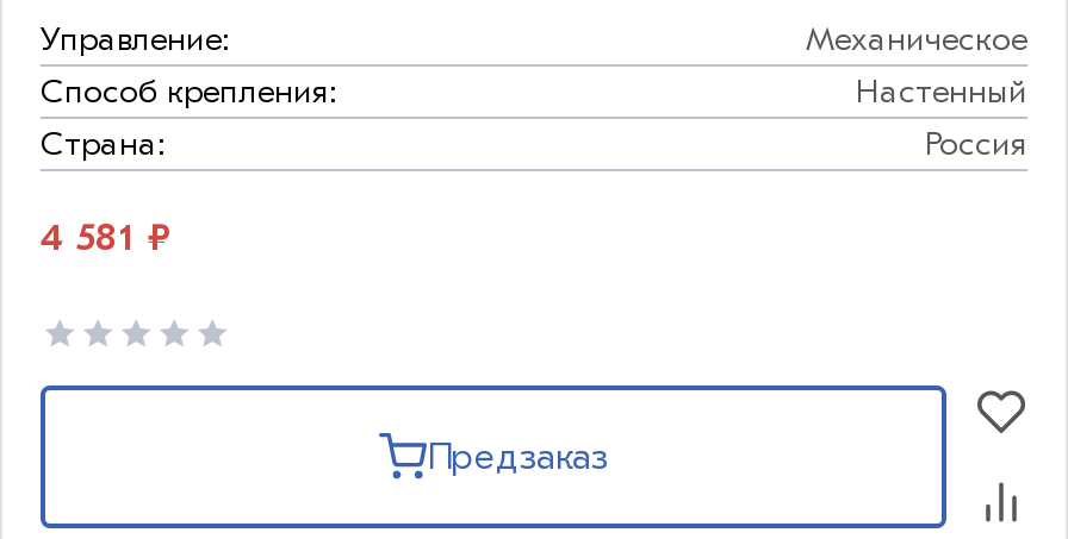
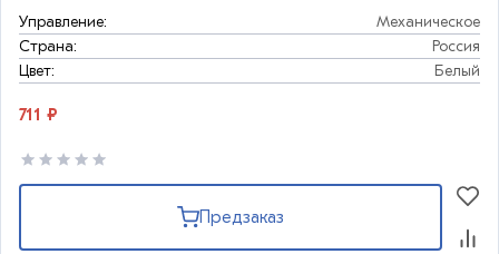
- Способ крепления:
- Настенный

moved up: Страна: | Россия

- 4 581 ₽
+ Цвет:
+ Белый
+ 711 ₽
